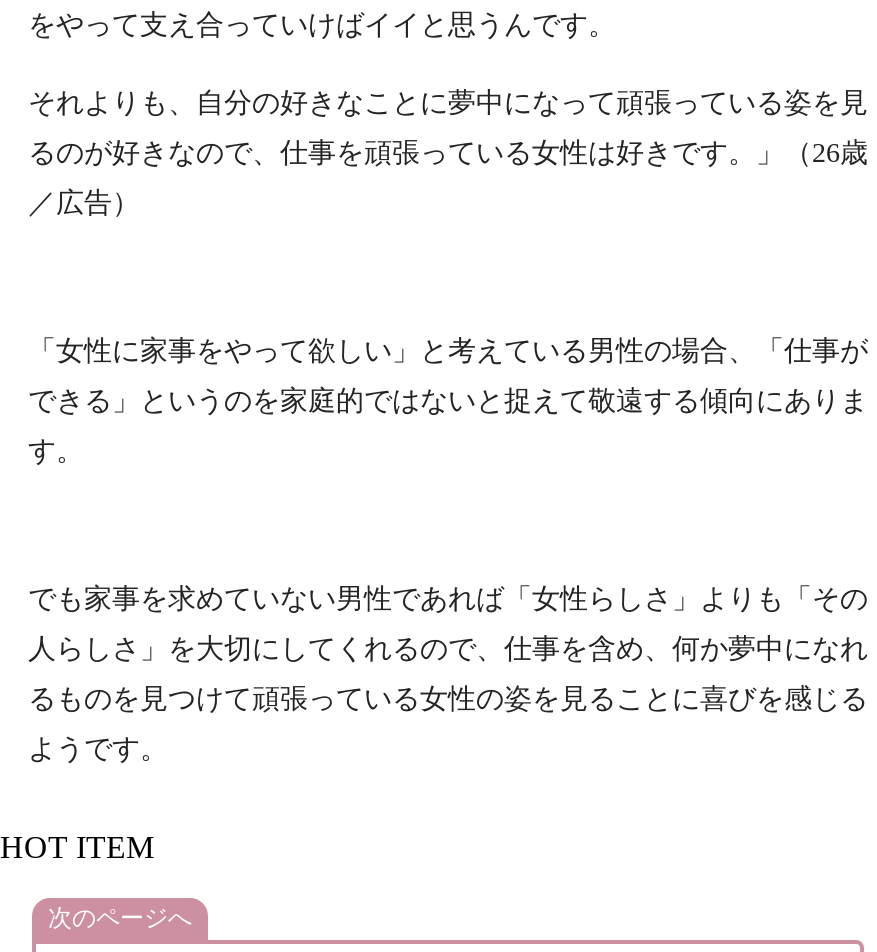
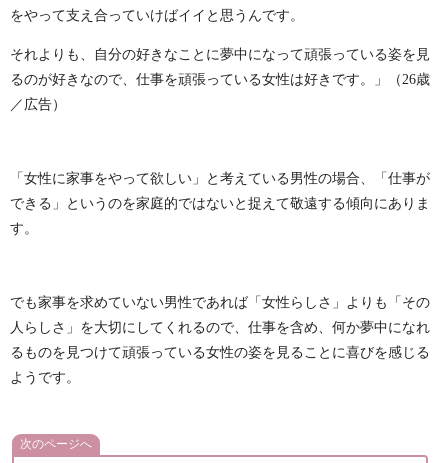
- HOT ITEM
